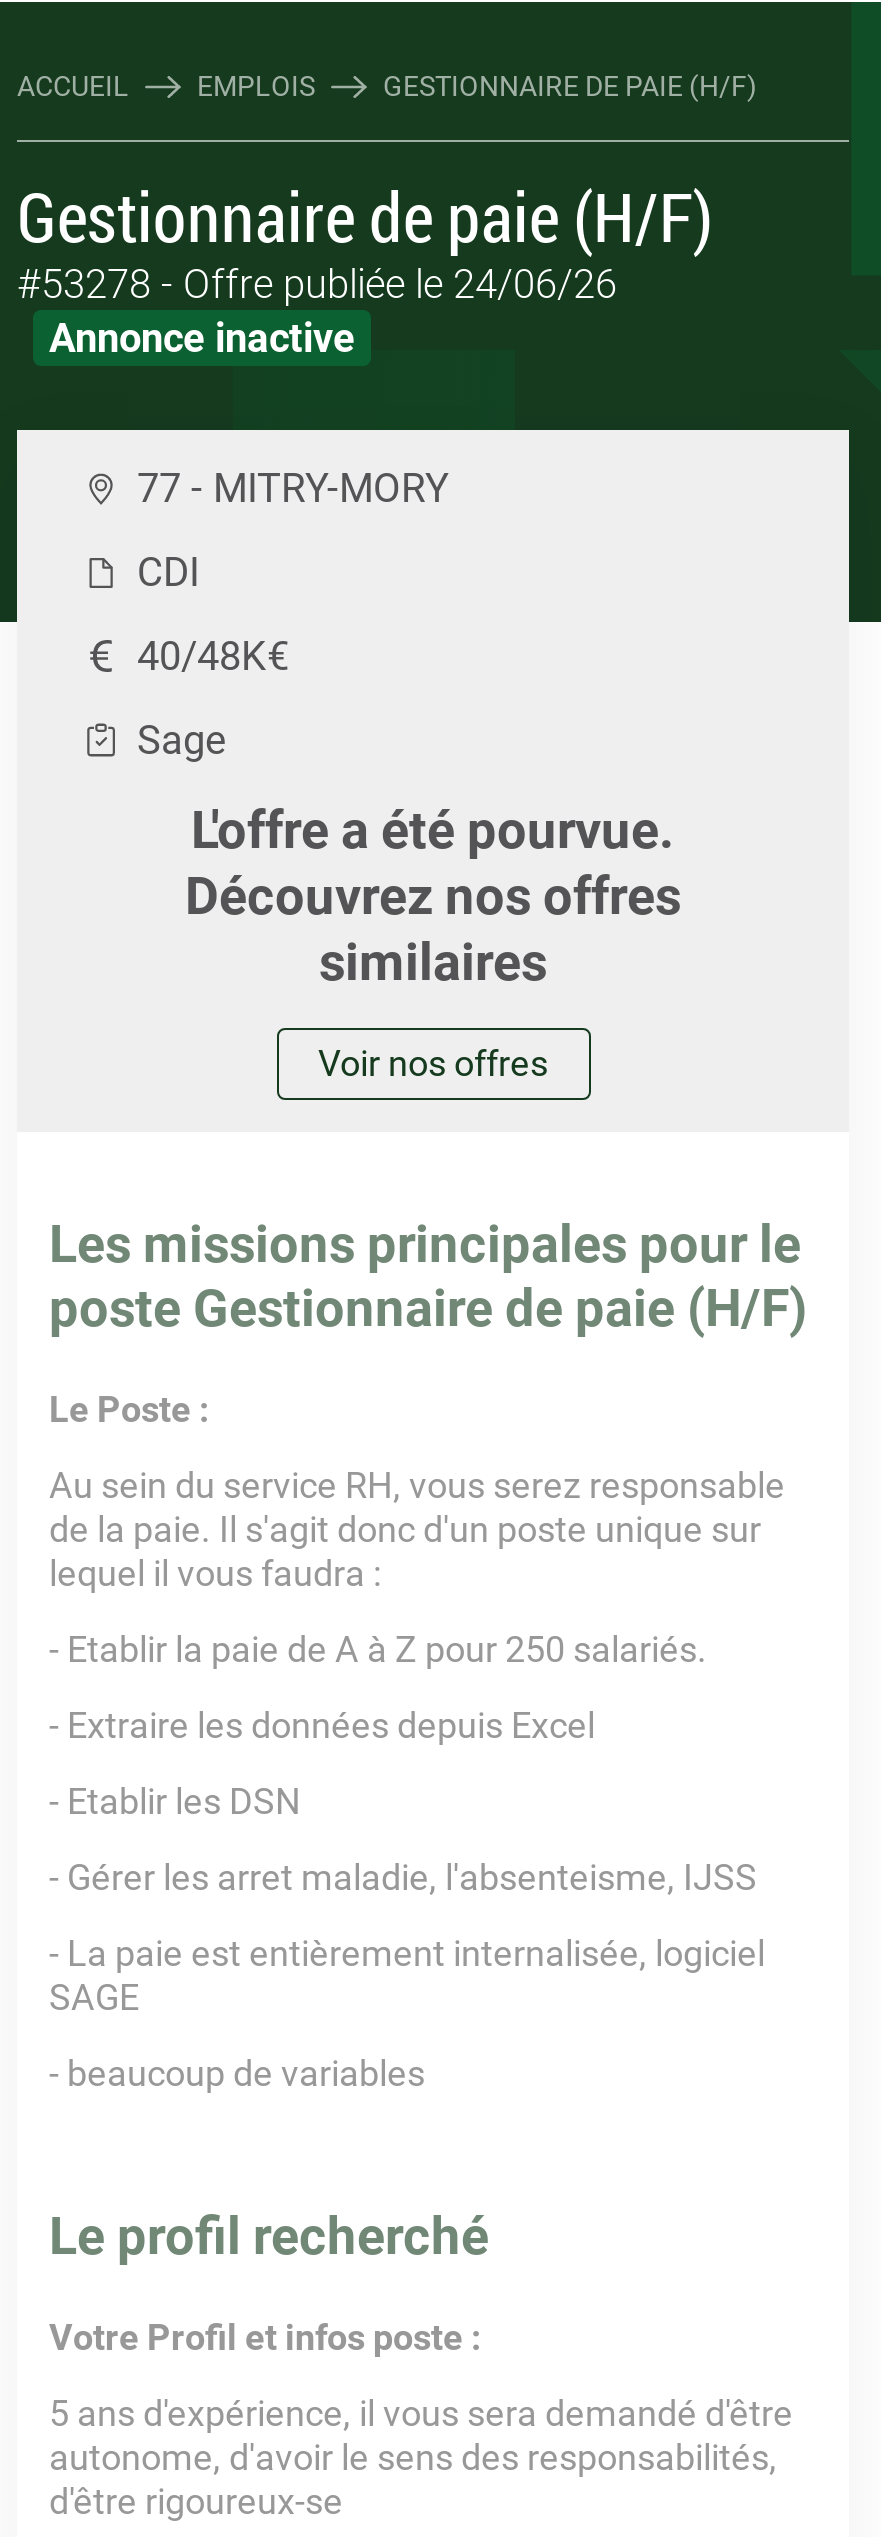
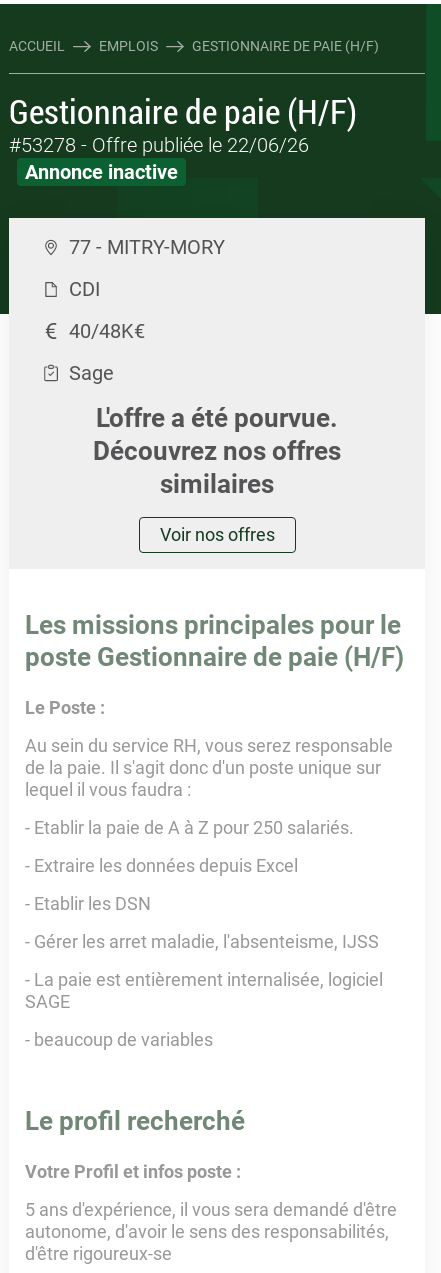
- #53278 - Offre publiée le 24/06/26
+ #53278 - Offre publiée le 22/06/26
